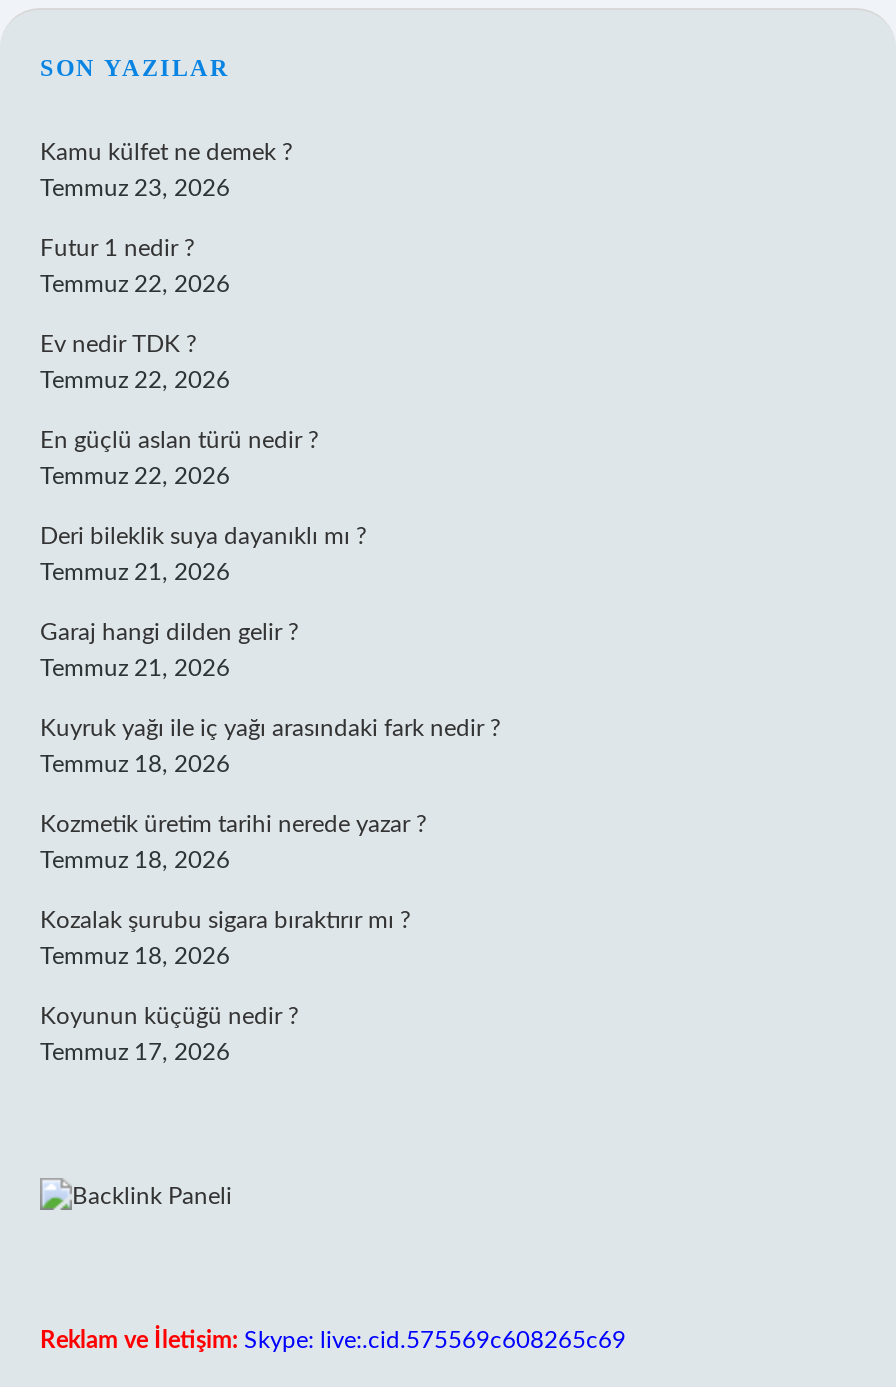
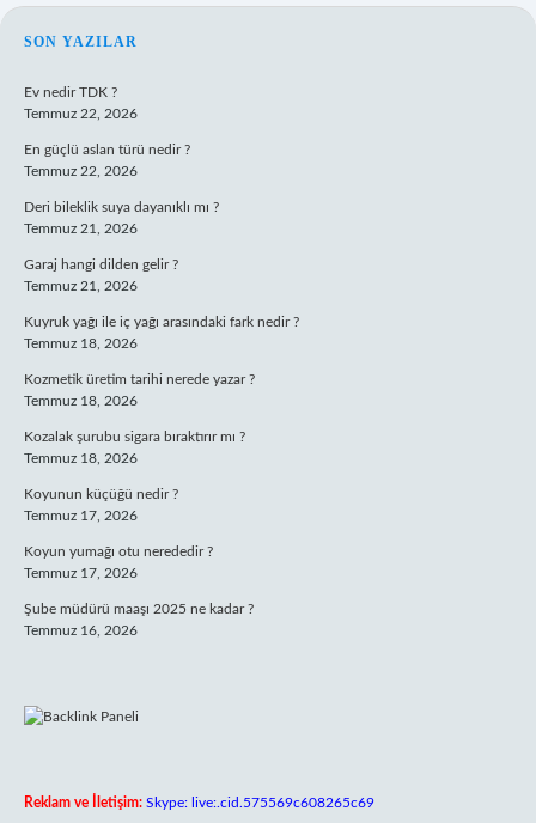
- Kamu külfet ne demek ?
- Temmuz 23, 2026
- Futur 1 nedir ?
- Temmuz 22, 2026

moved up: Ev nedir TDK ? | Temmuz 22, 2026 | En güçlü aslan türü nedir ? | ... | Koyunun küçüğü nedir ? | Temmuz 17, 2026

+ Koyun yumağı otu nerededir ?
+ Temmuz 17, 2026
+ Şube müdürü maaşı 2025 ne kadar ?
+ Temmuz 16, 2026
